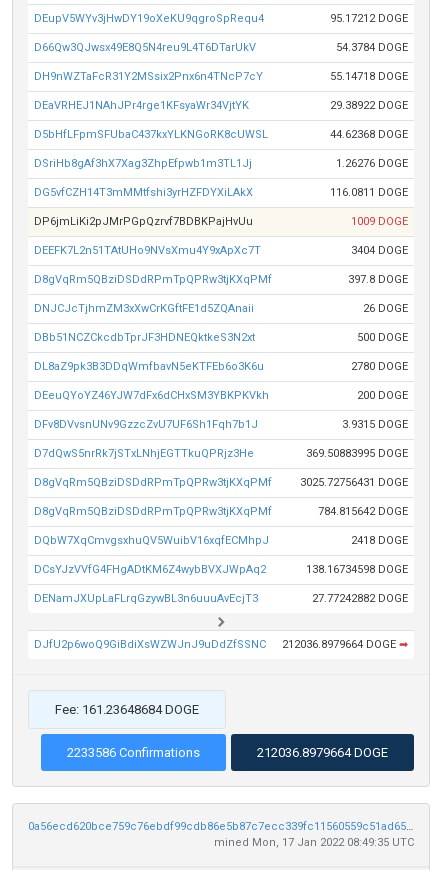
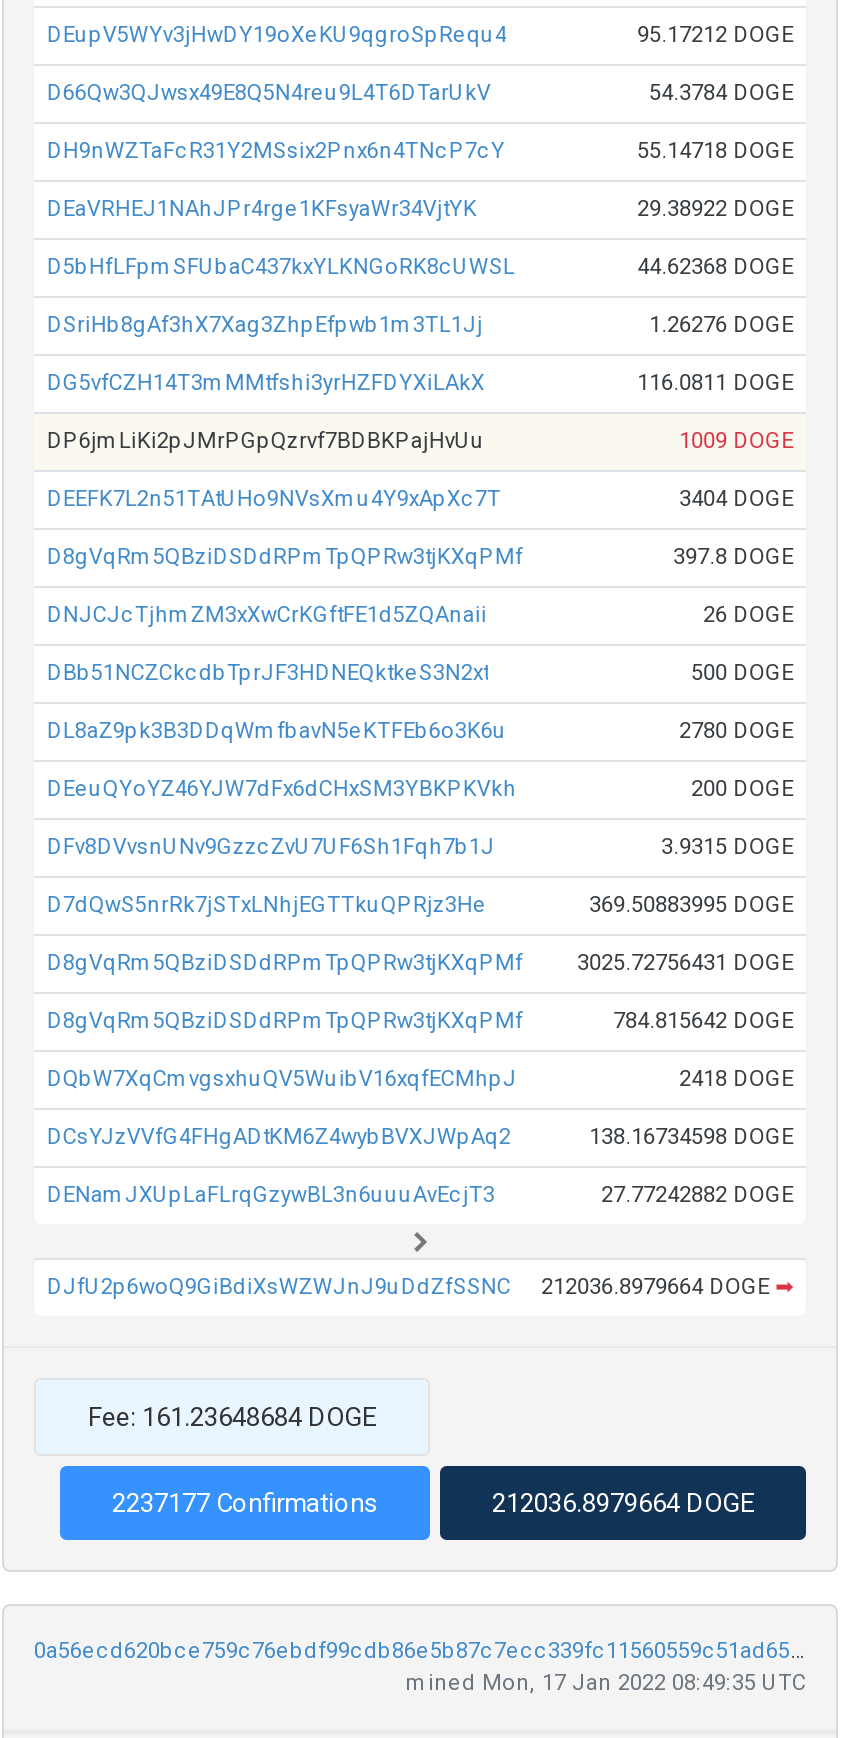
- 2233586 Confirmations
+ 2237177 Confirmations
